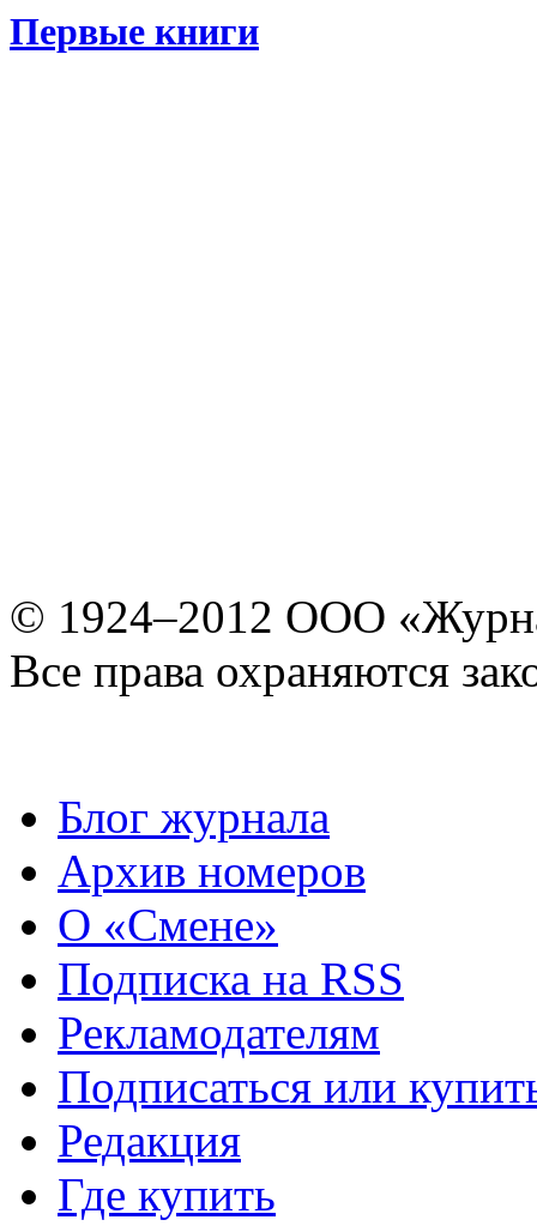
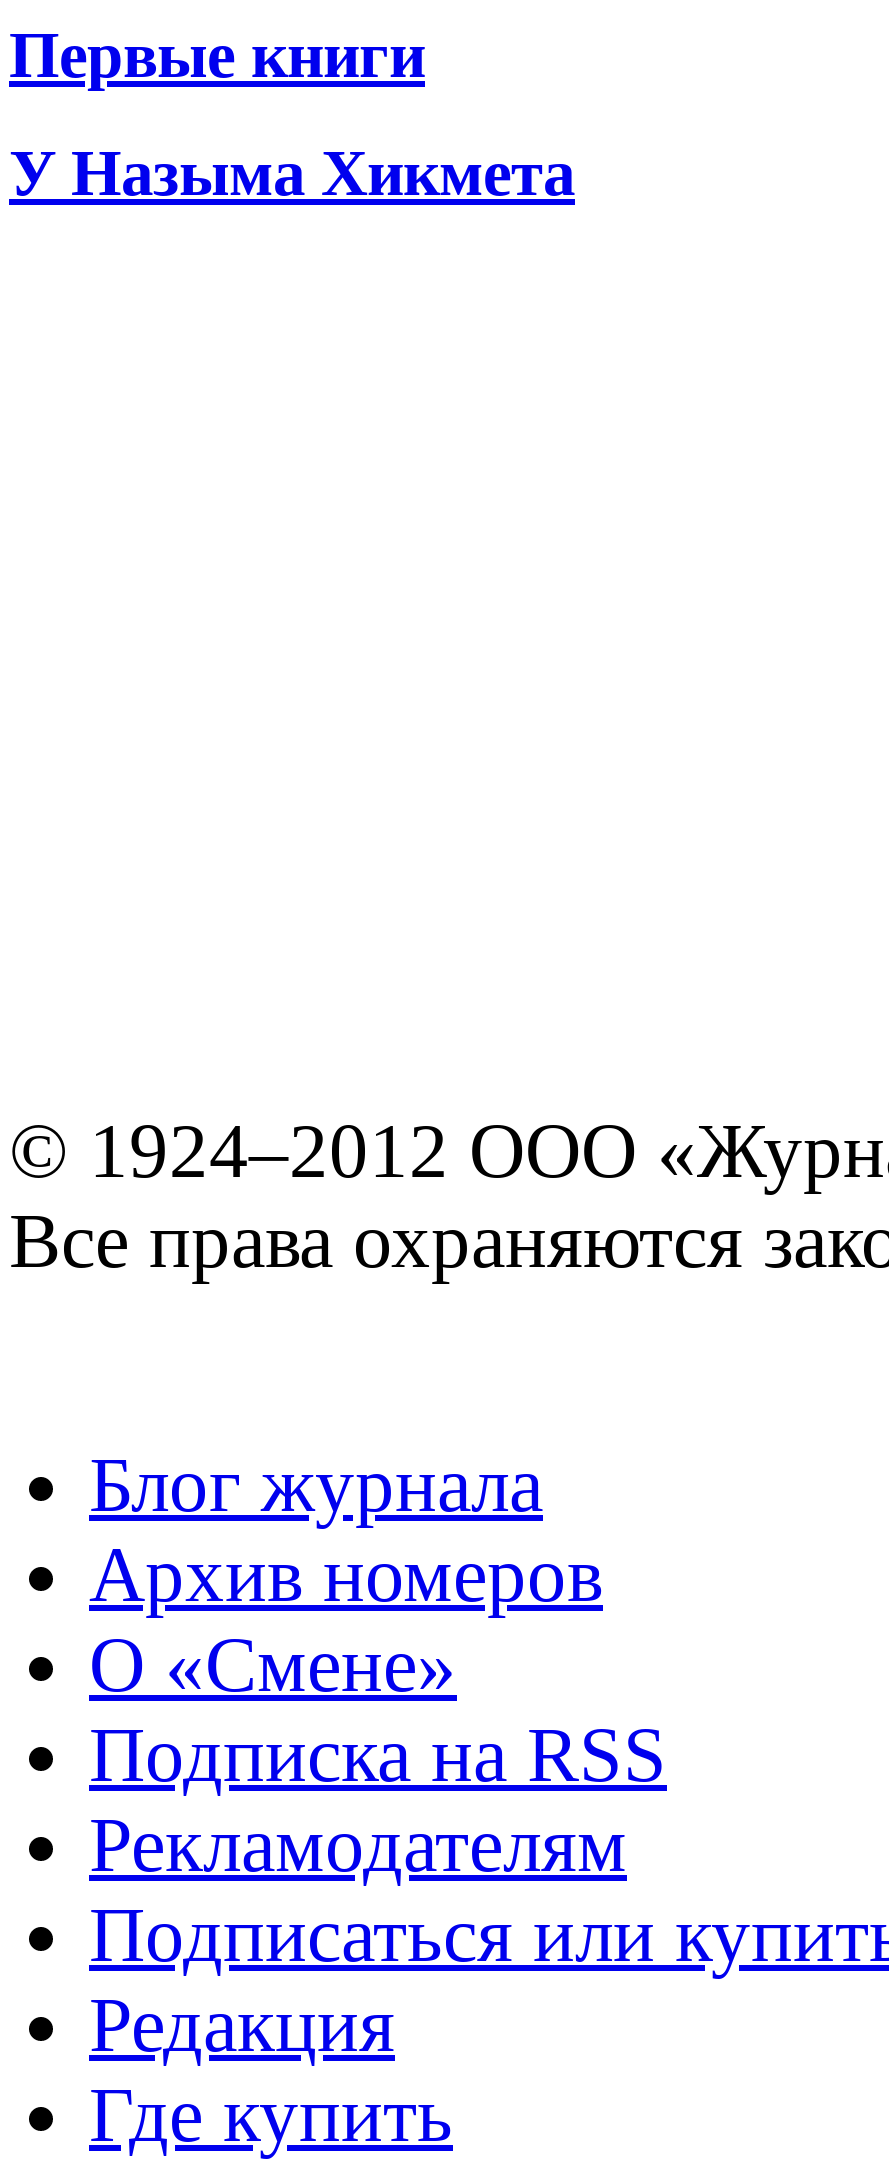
+ У Назыма Хикмета
